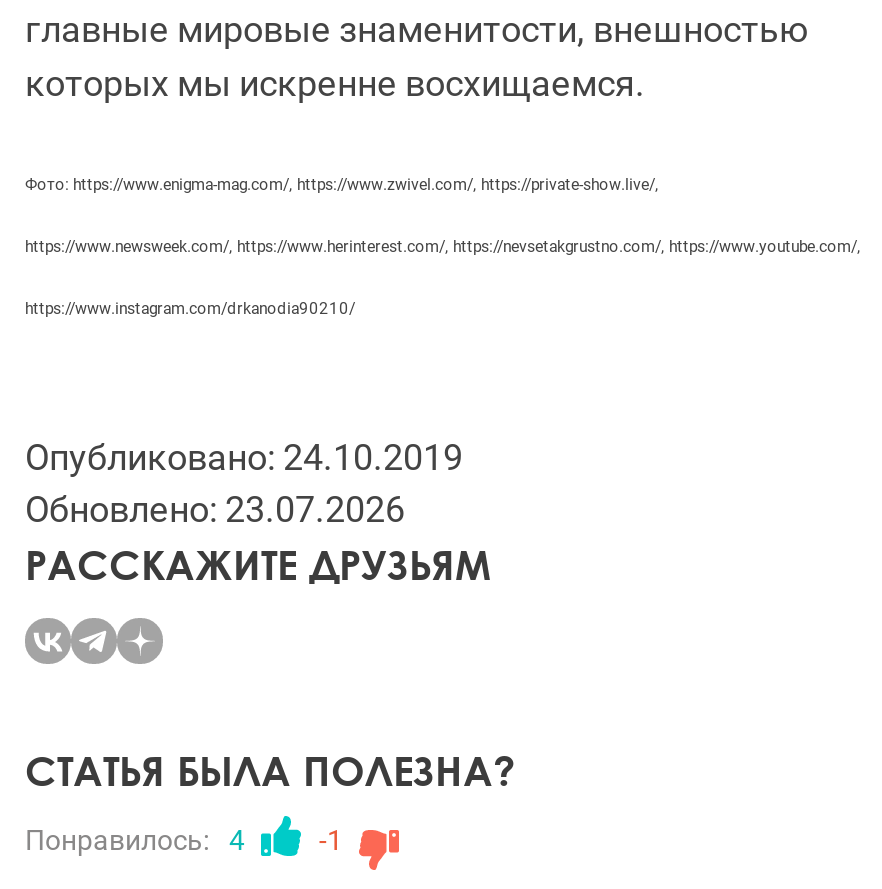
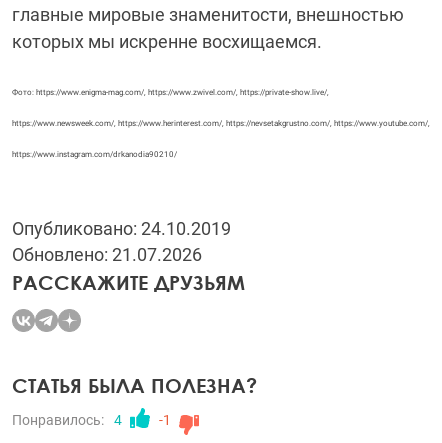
- Обновлено: 23.07.2026
+ Обновлено: 21.07.2026
